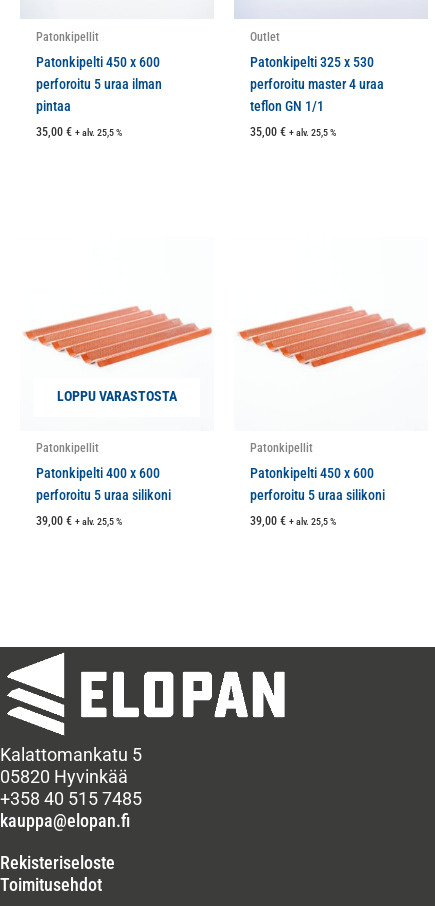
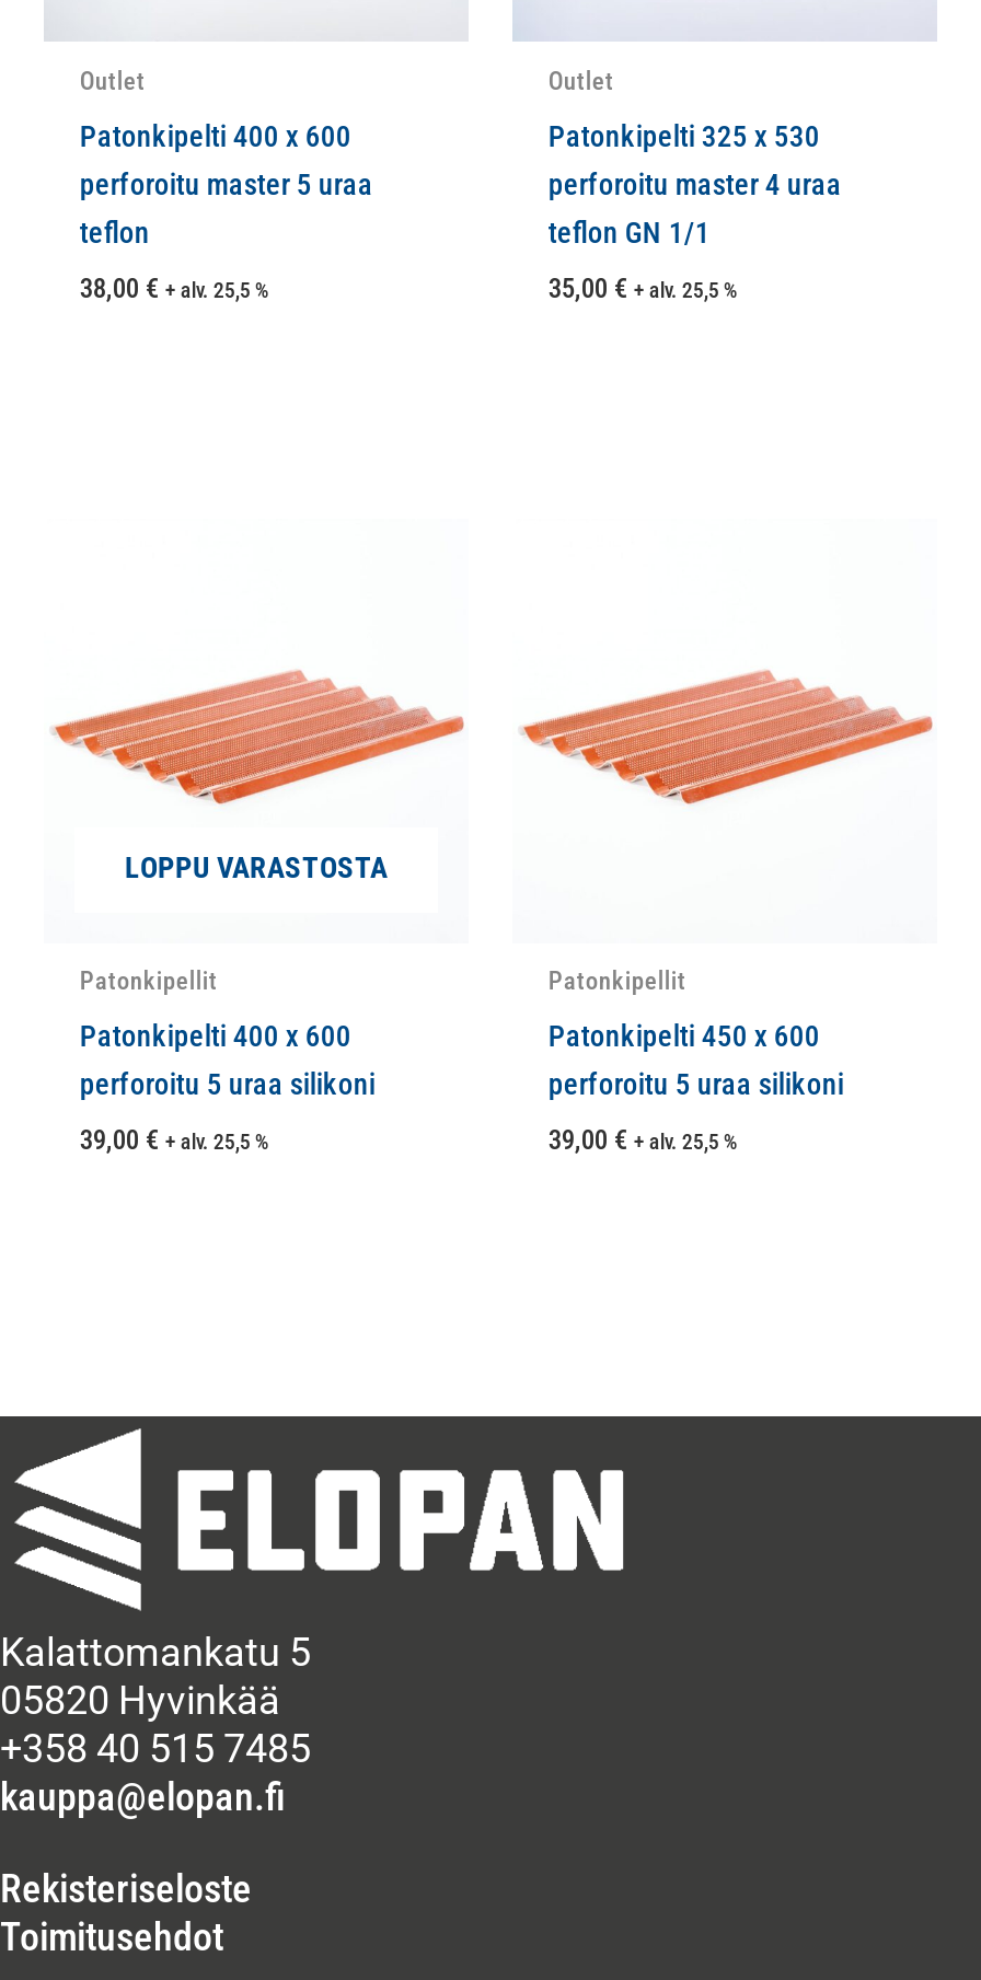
- Patonkipellit
+ Outlet

- Patonkipelti 450 x 600
- perforoitu 5 uraa ilman
- pintaa
+ Patonkipelti 400 x 600
+ perforoitu master 5 uraa
+ teflon

- 35,00 € + alv. 25,5 %
+ 38,00 € + alv. 25,5 %
